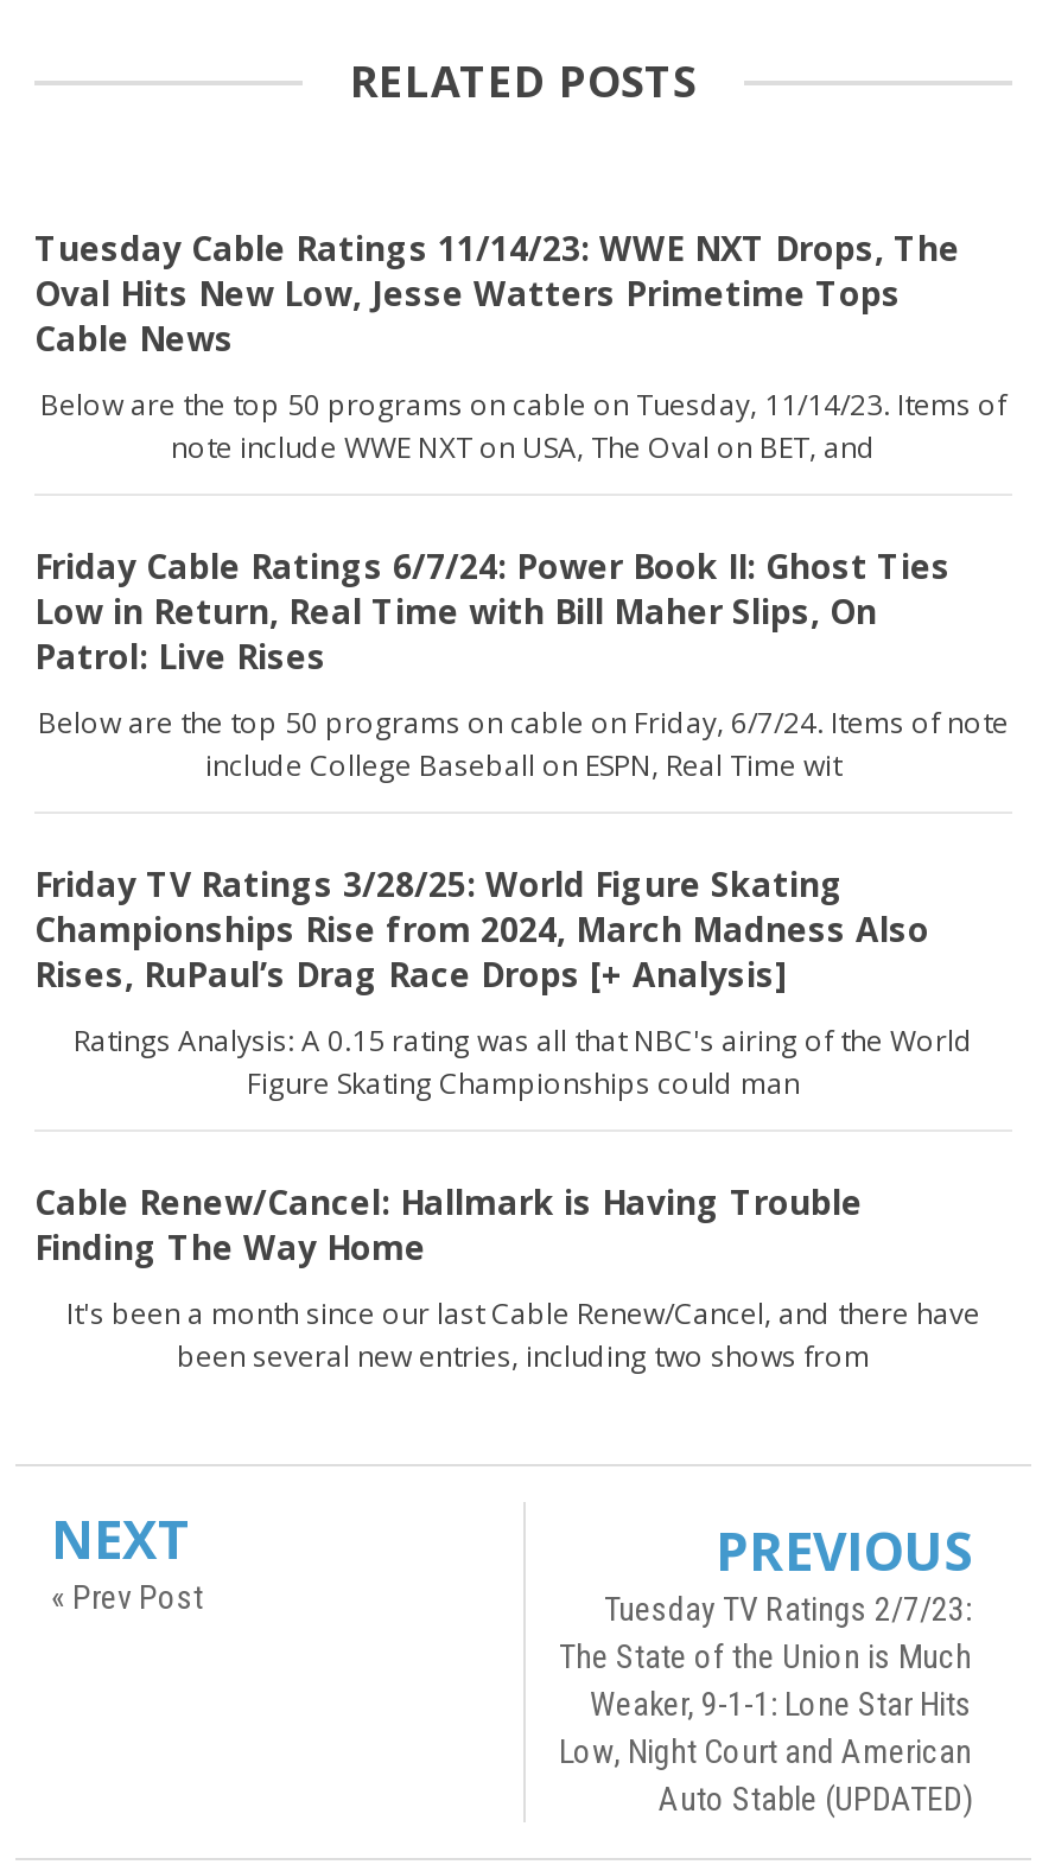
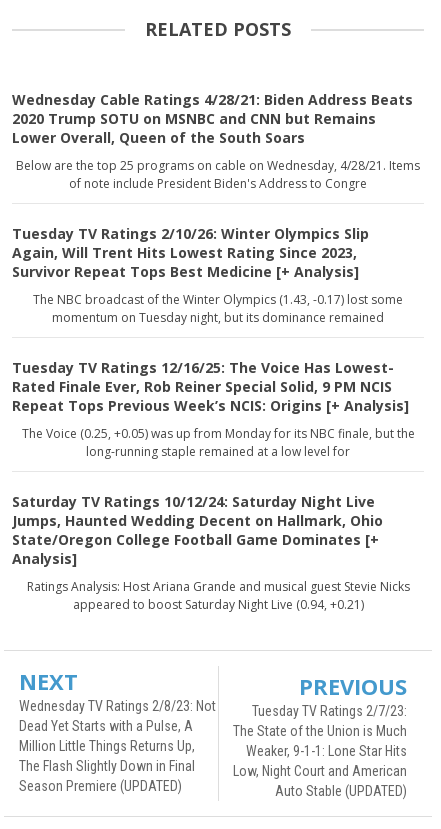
- Tuesday Cable Ratings 11/14/23: WWE NXT Drops, The
- Oval Hits New Low, Jesse Watters Primetime Tops
- Cable News
+ Wednesday Cable Ratings 4/28/21: Biden Address Beats
+ 2020 Trump SOTU on MSNBC and CNN but Remains
+ Lower Overall, Queen of the South Soars

- Below are the top 50 programs on cable on Tuesday, 11/14/23. Items of
- note include WWE NXT on USA, The Oval on BET, and
+ Below are the top 25 programs on cable on Wednesday, 4/28/21. Items
+ of note include President Biden's Address to Congre

- Friday Cable Ratings 6/7/24: Power Book II: Ghost Ties
- Low in Return, Real Time with Bill Maher Slips, On
- Patrol: Live Rises
+ Tuesday TV Ratings 2/10/26: Winter Olympics Slip
+ Again, Will Trent Hits Lowest Rating Since 2023,
+ Survivor Repeat Tops Best Medicine [+ Analysis]

- Below are the top 50 programs on cable on Friday, 6/7/24. Items of note
- include College Baseball on ESPN, Real Time wit
+ The NBC broadcast of the Winter Olympics (1.43, -0.17) lost some
+ momentum on Tuesday night, but its dominance remained

- Friday TV Ratings 3/28/25: World Figure Skating
- Championships Rise from 2024, March Madness Also
- Rises, RuPaul’s Drag Race Drops [+ Analysis]
+ Tuesday TV Ratings 12/16/25: The Voice Has Lowest-
+ Rated Finale Ever, Rob Reiner Special Solid, 9 PM NCIS
+ Repeat Tops Previous Week’s NCIS: Origins [+ Analysis]

- Ratings Analysis: A 0.15 rating was all that NBC's airing of the World
- Figure Skating Championships could man
+ The Voice (0.25, +0.05) was up from Monday for its NBC finale, but the
+ long-running staple remained at a low level for

- Cable Renew/Cancel: Hallmark is Having Trouble
- Finding The Way Home
+ Saturday TV Ratings 10/12/24: Saturday Night Live
+ Jumps, Haunted Wedding Decent on Hallmark, Ohio
+ State/Oregon College Football Game Dominates [+
+ Analysis]

- It's been a month since our last Cable Renew/Cancel, and there have
- been several new entries, including two shows from
+ Ratings Analysis: Host Ariana Grande and musical guest Stevie Nicks
+ appeared to boost Saturday Night Live (0.94, +0.21)

- « Prev Post
+ Wednesday TV Ratings 2/8/23: Not
+ Dead Yet Starts with a Pulse, A
+ Million Little Things Returns Up,
+ The Flash Slightly Down in Final
+ Season Premiere (UPDATED)
